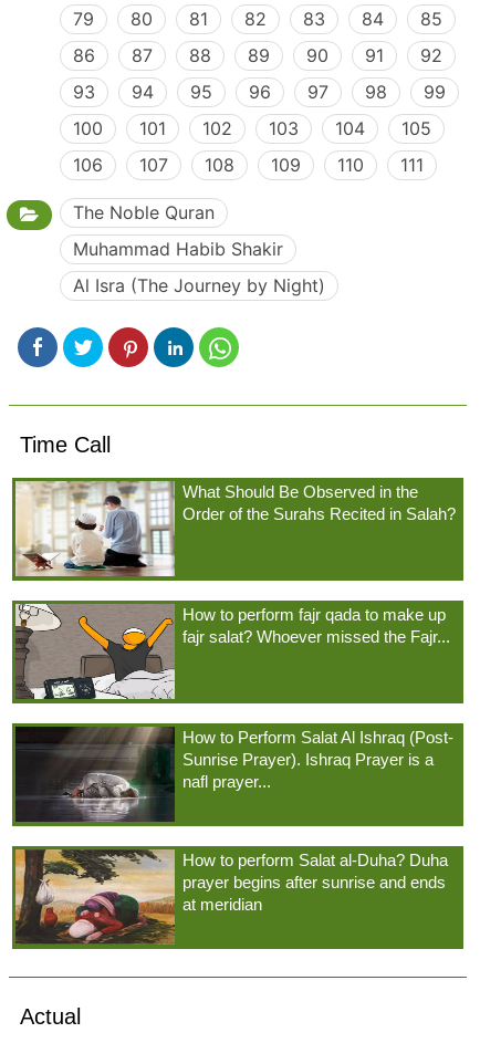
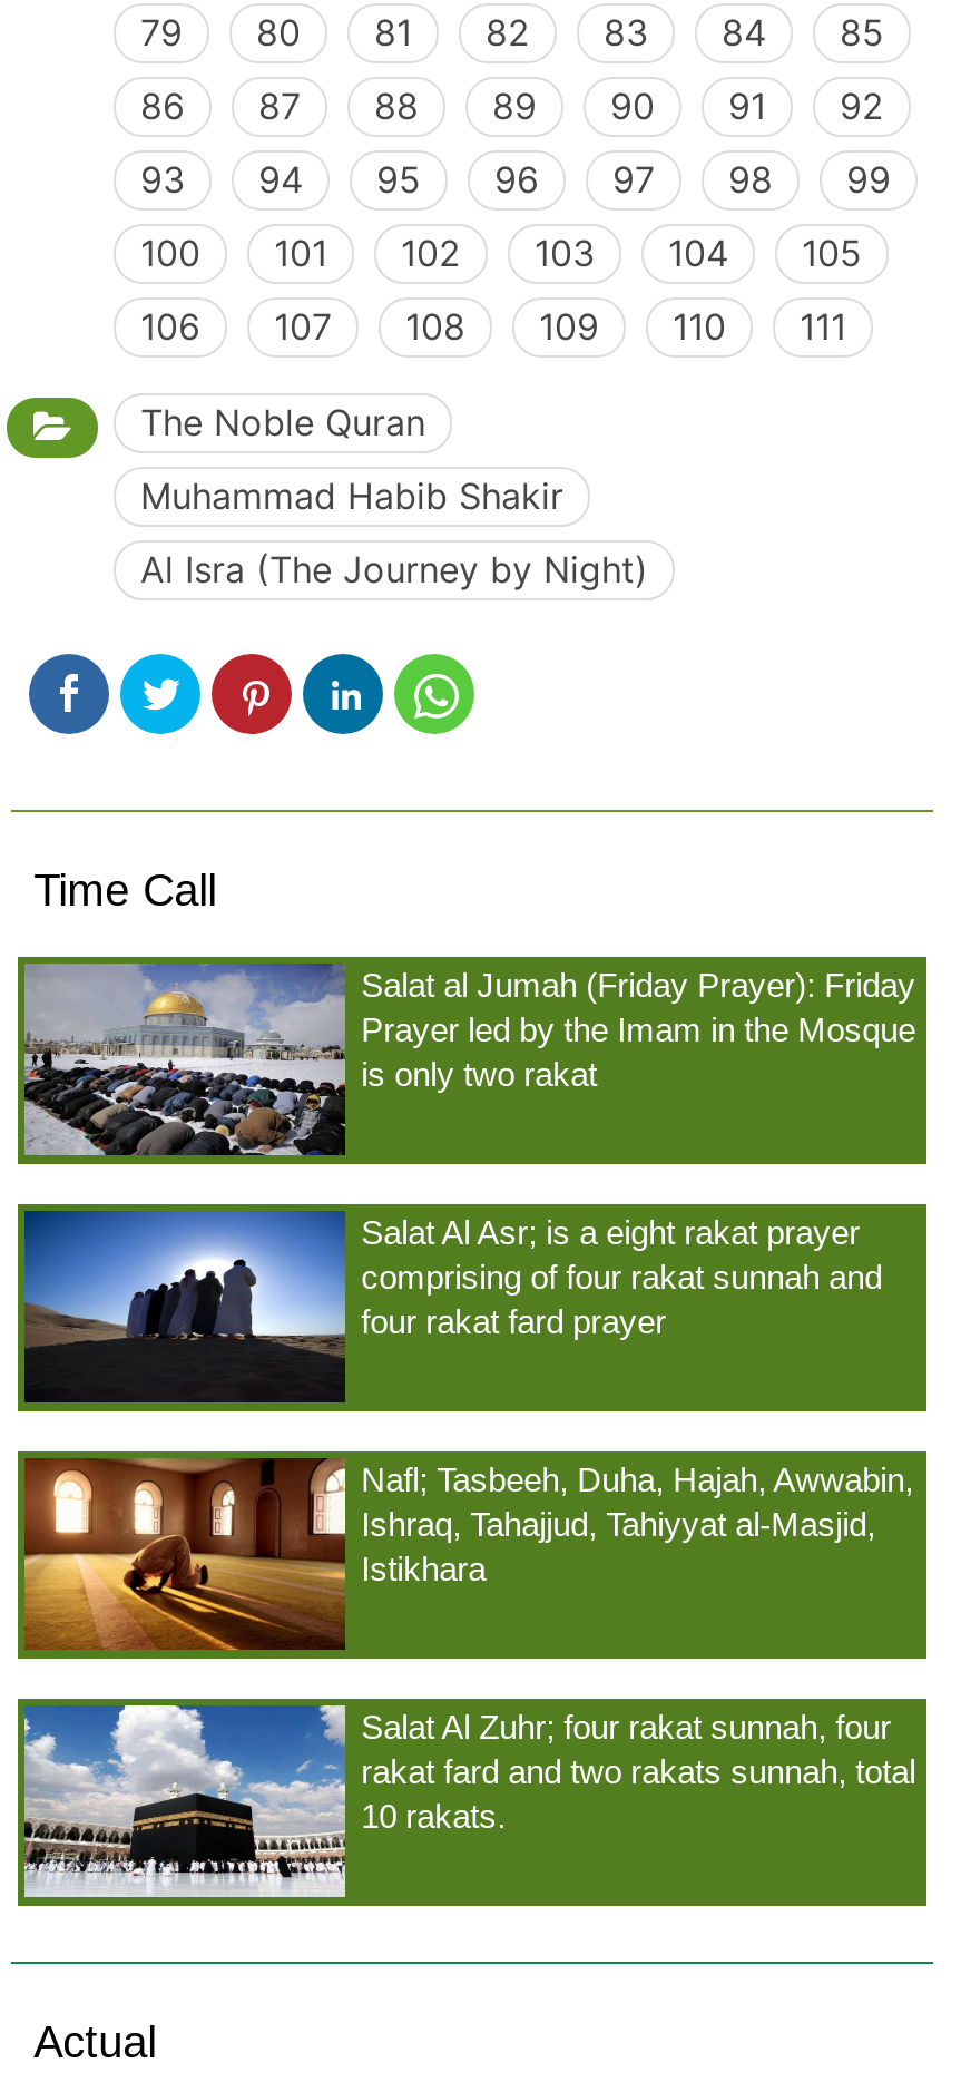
- [image]
- What Should Be Observed in the
- Order of the Surahs Recited in Salah?
+ [image]
+ Salat al Jumah (Friday Prayer): Friday
+ Prayer led by the Imam in the Mosque
+ is only two rakat

- [image]
- How to perform fajr qada to make up
- fajr salat? Whoever missed the Fajr...
+ [image]
+ Salat Al Asr; is a eight rakat prayer
+ comprising of four rakat sunnah and
+ four rakat fard prayer

- [image]
- How to Perform Salat Al Ishraq (Post-
- Sunrise Prayer). Ishraq Prayer is a
- nafl prayer...
+ [image]
+ Nafl; Tasbeeh, Duha, Hajah, Awwabin,
+ Ishraq, Tahajjud, Tahiyyat al-Masjid,
+ Istikhara

- [image]
- How to perform Salat al-Duha? Duha
- prayer begins after sunrise and ends
- at meridian
+ [image]
+ Salat Al Zuhr; four rakat sunnah, four
+ rakat fard and two rakats sunnah, total
+ 10 rakats.
